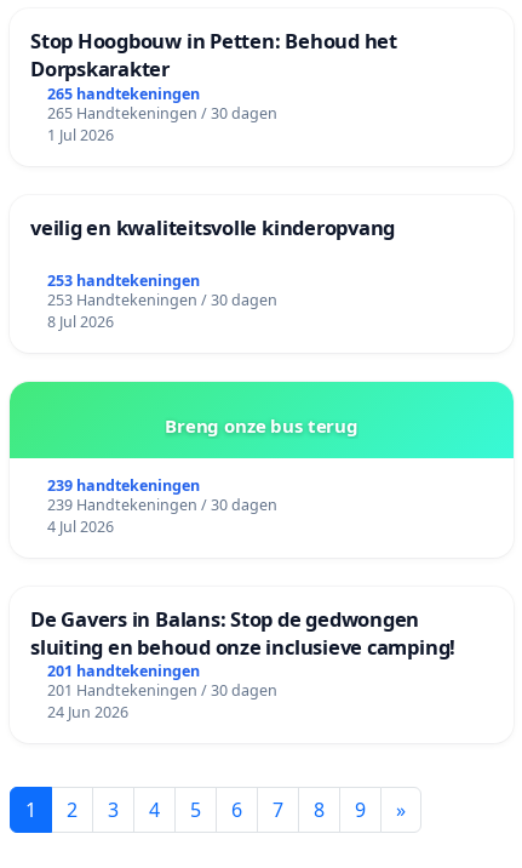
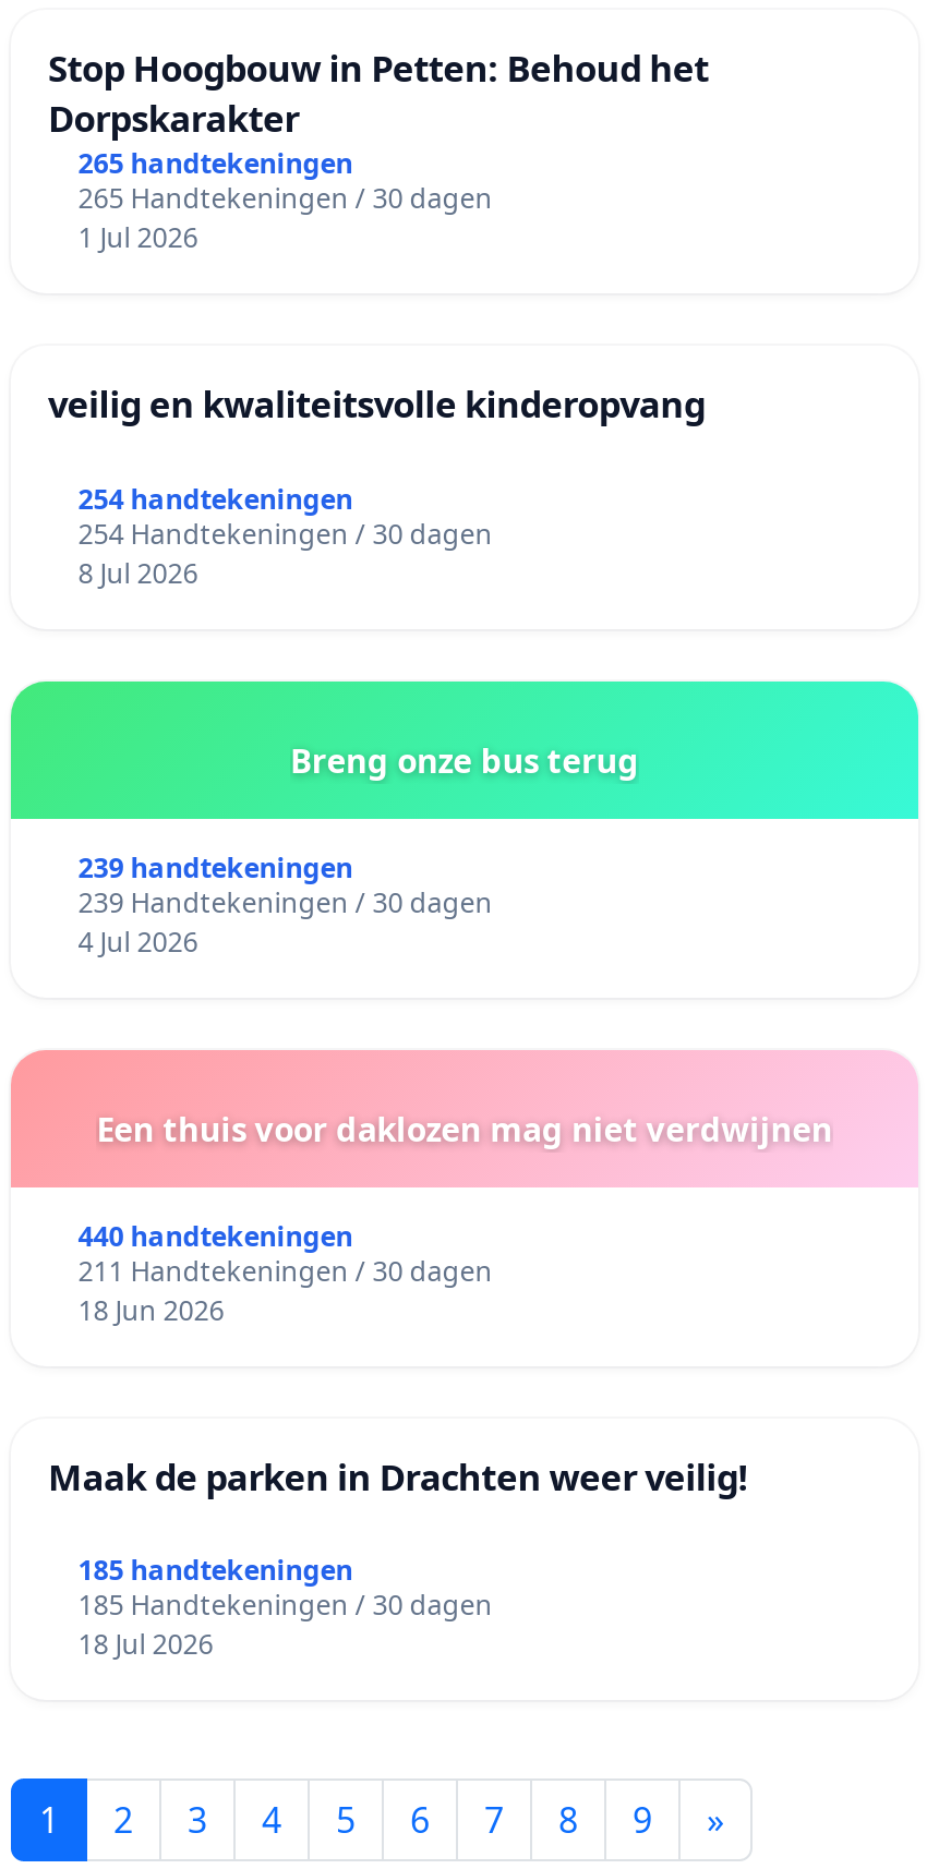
- 253 handtekeningen
+ 254 handtekeningen

- 253 Handtekeningen / 30 dagen
+ 254 Handtekeningen / 30 dagen

- De Gavers in Balans: Stop de gedwongen
- sluiting en behoud onze inclusieve camping!
- 201 handtekeningen
- 201 Handtekeningen / 30 dagen
- 24 Jun 2026
+ Een thuis voor daklozen mag niet verdwijnen
+ 440 handtekeningen
+ 211 Handtekeningen / 30 dagen
+ 18 Jun 2026
+ Maak de parken in Drachten weer veilig!
+ 185 handtekeningen
+ 185 Handtekeningen / 30 dagen
+ 18 Jul 2026
